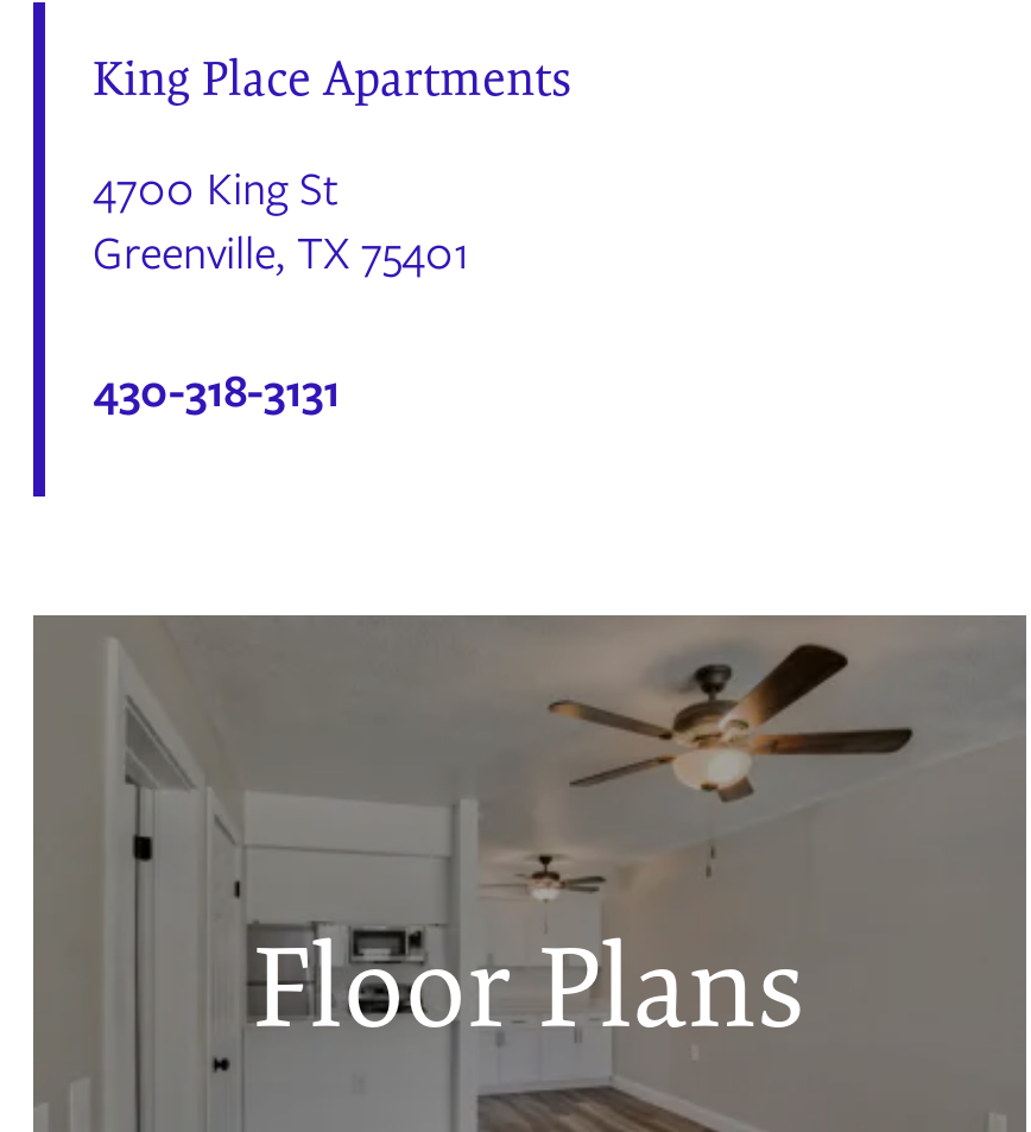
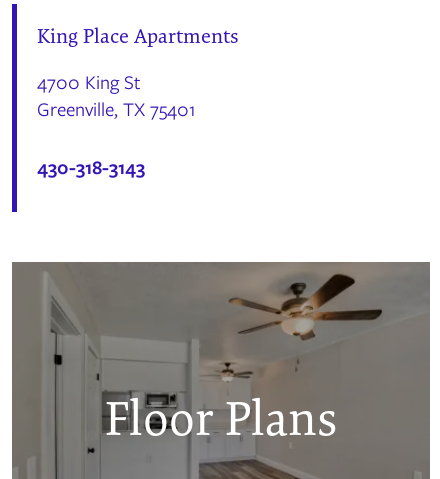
- 430-318-3131
+ 430-318-3143
